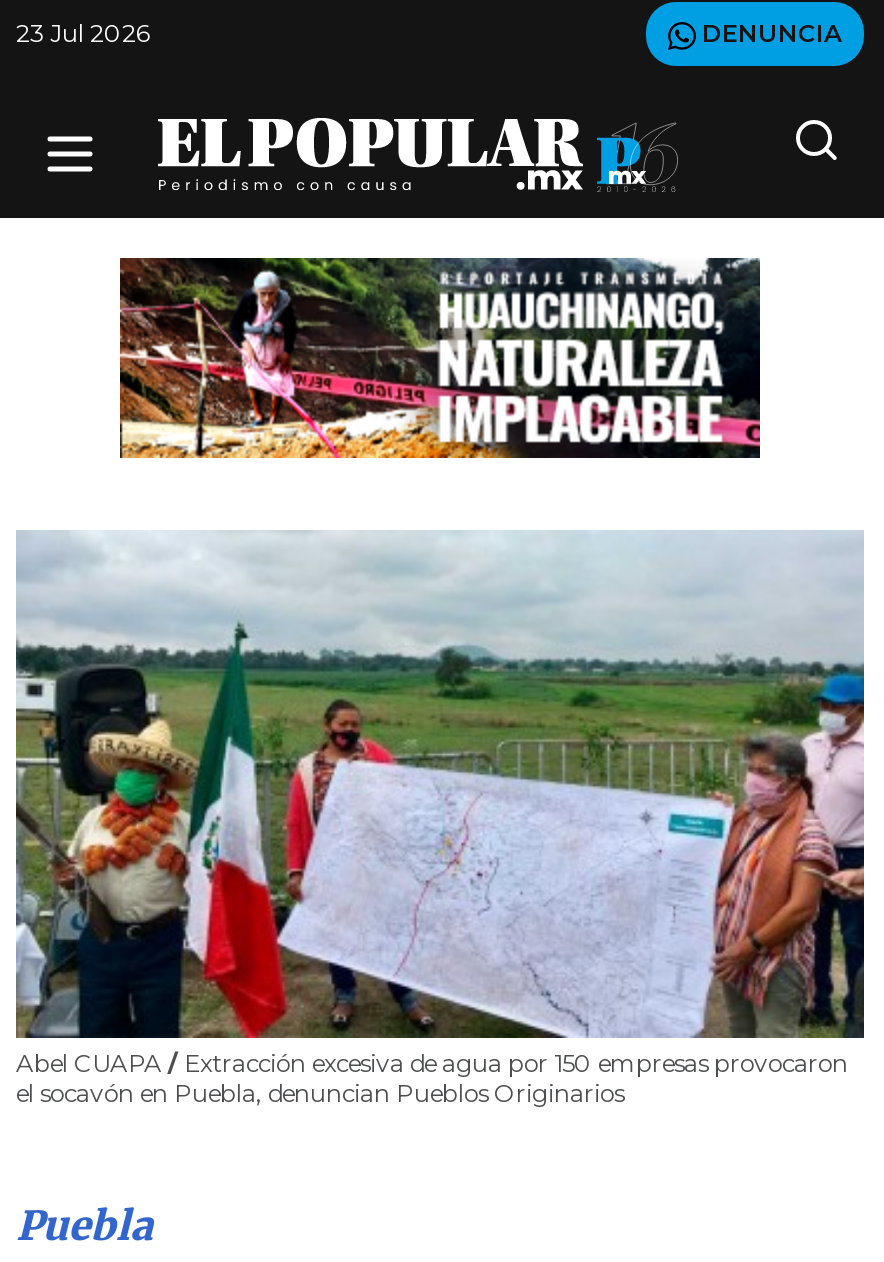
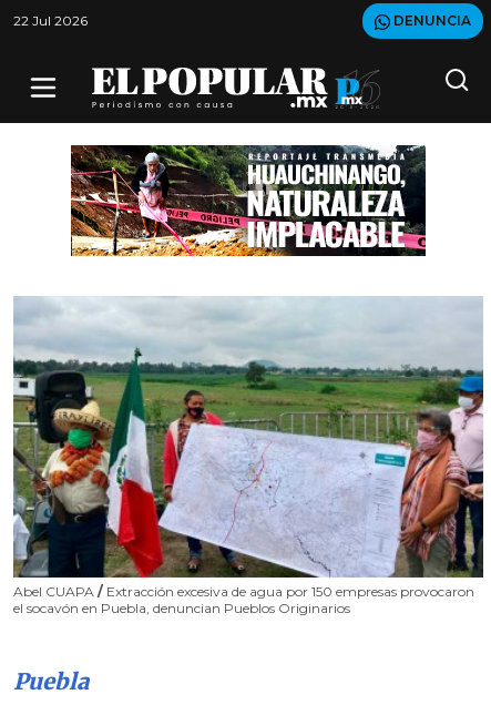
- 23 Jul 2026
+ 22 Jul 2026
